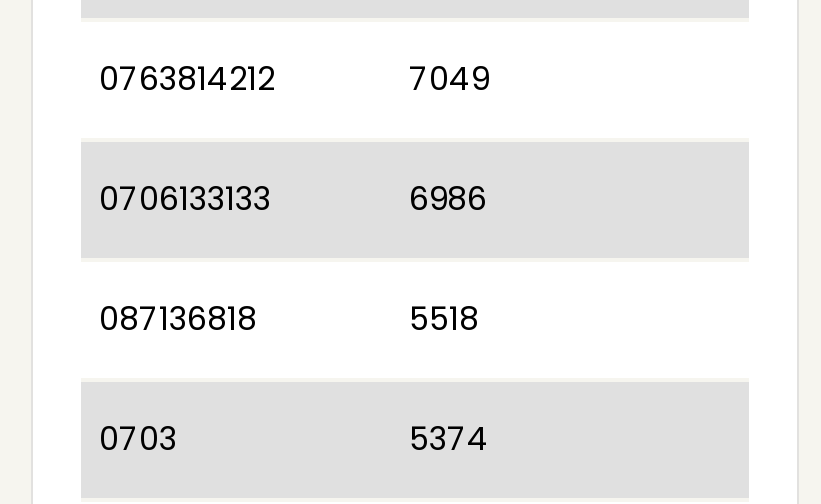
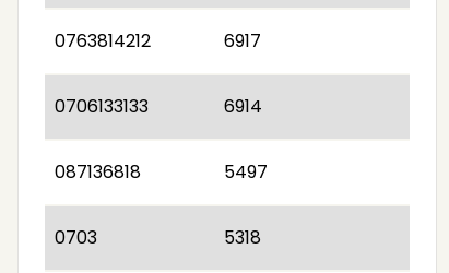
- 7049
+ 6917

- 6986
+ 6914

- 5518
+ 5497

- 5374
+ 5318
